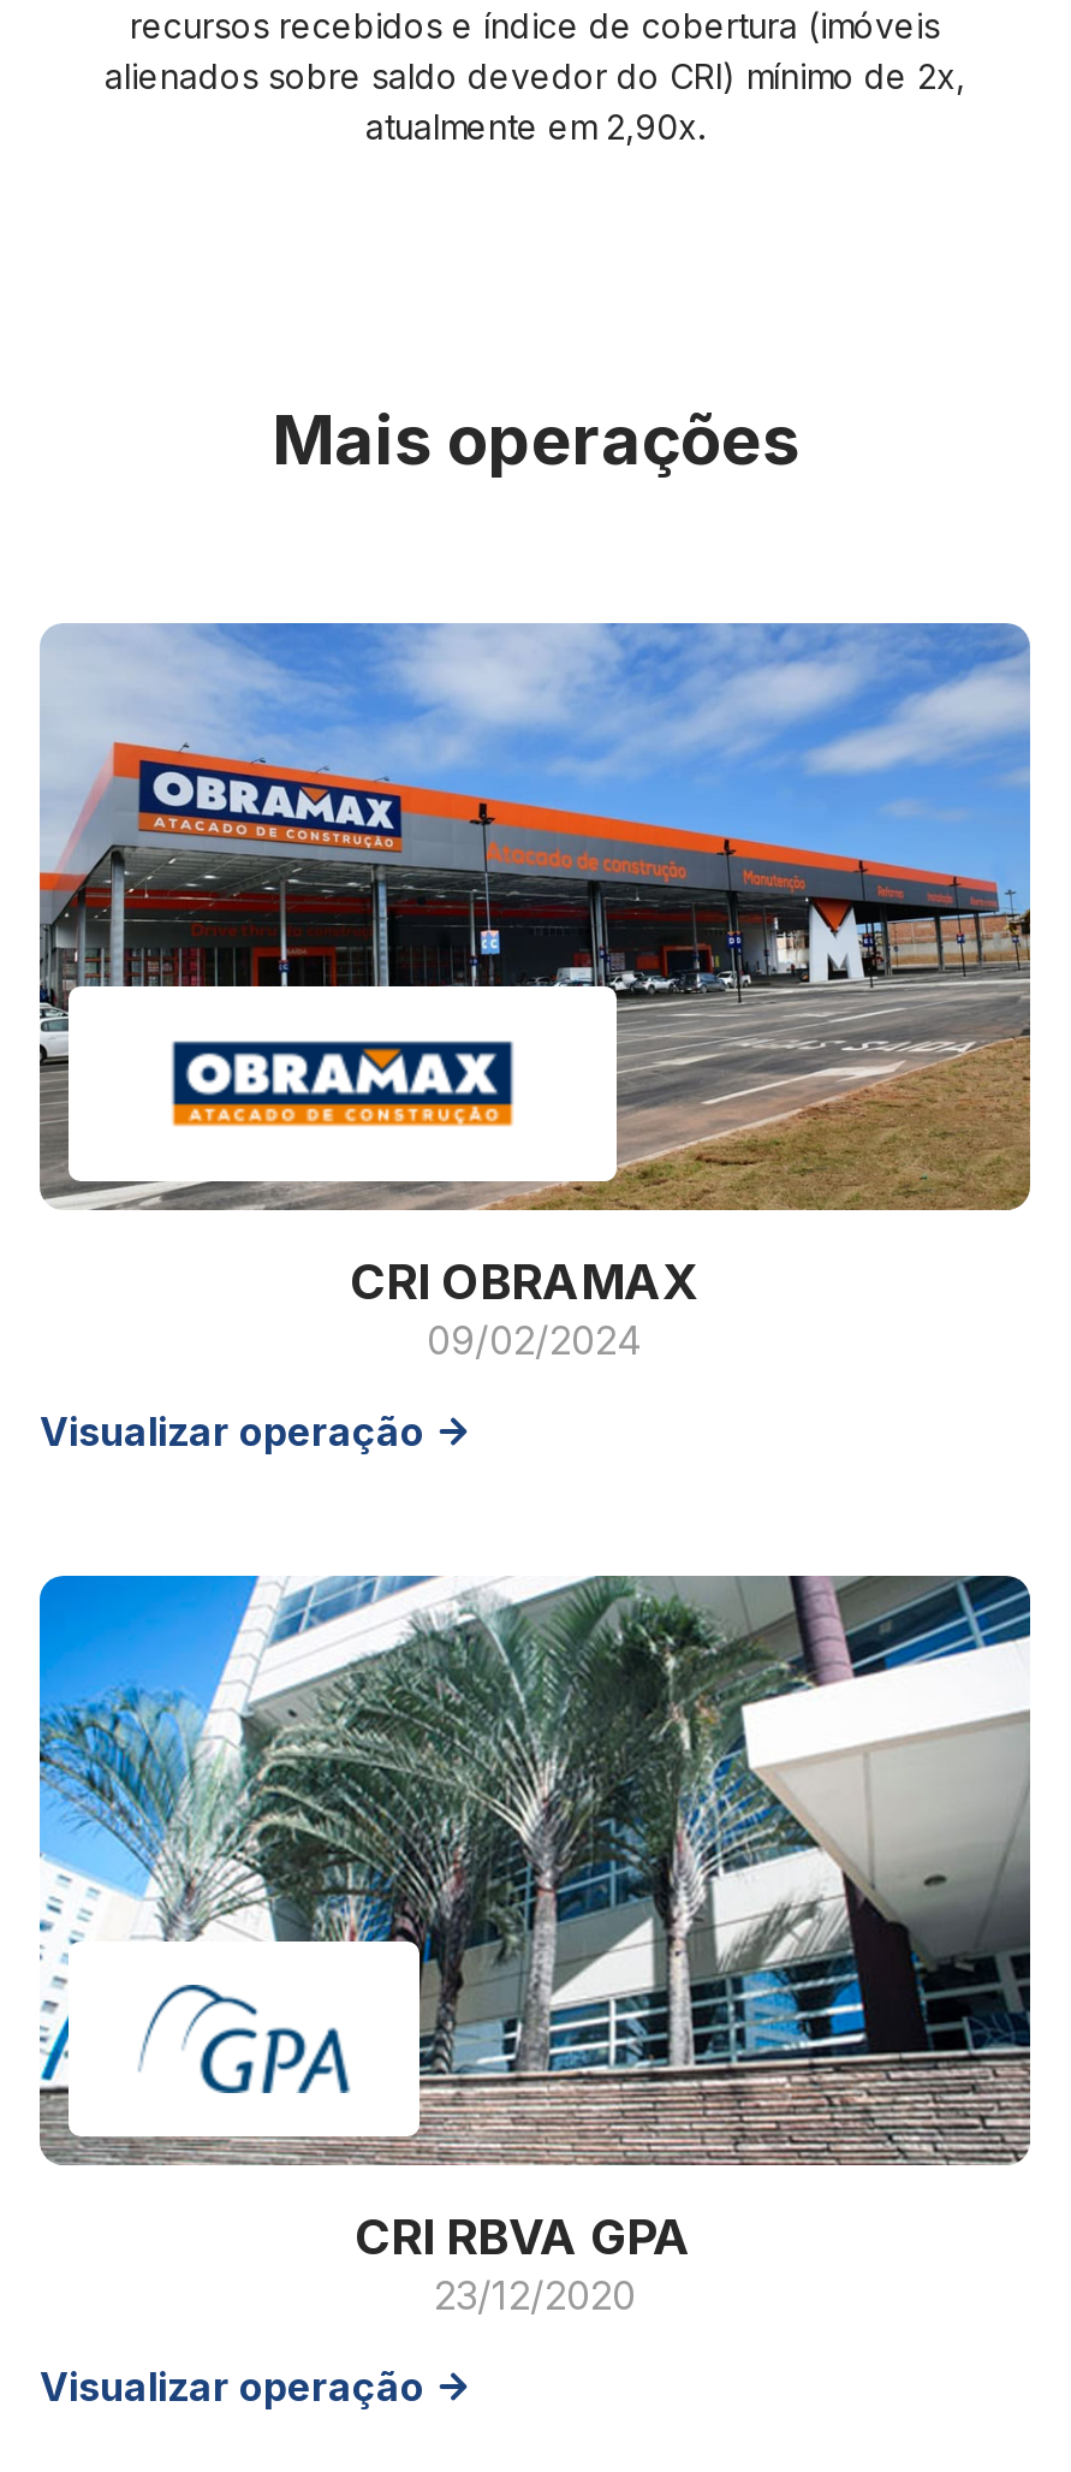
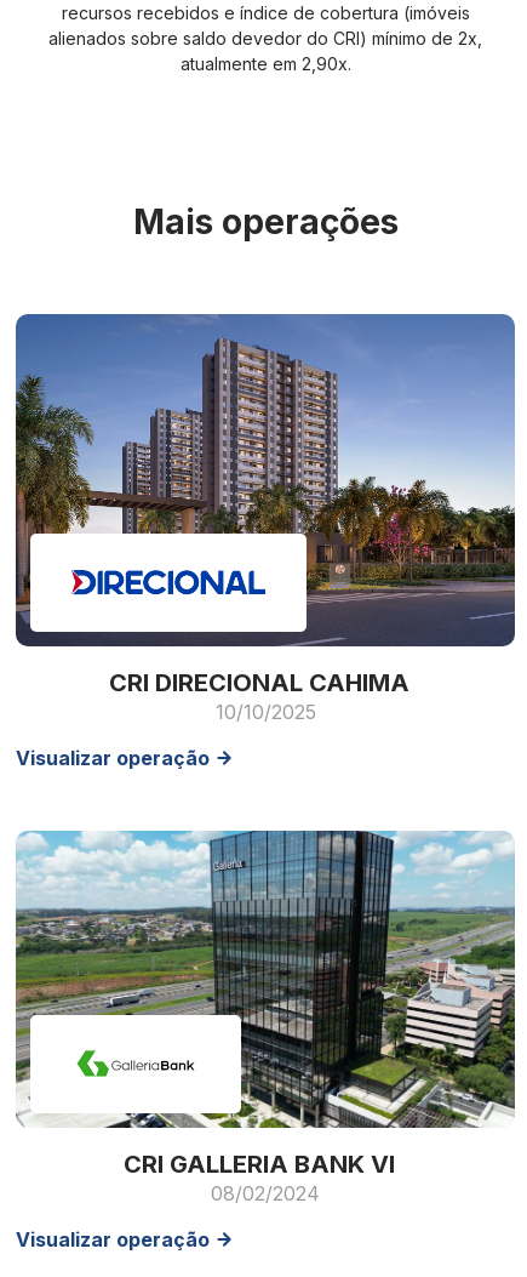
- [image]
- CRI OBRAMAX
- 09/02/2024
+ [image]
+ CRI DIRECIONAL CAHIMA
+ 10/10/2025

- [image]
- CRI RBVA GPA
- 23/12/2020
+ [image]
+ CRI GALLERIA BANK VI
+ 08/02/2024
